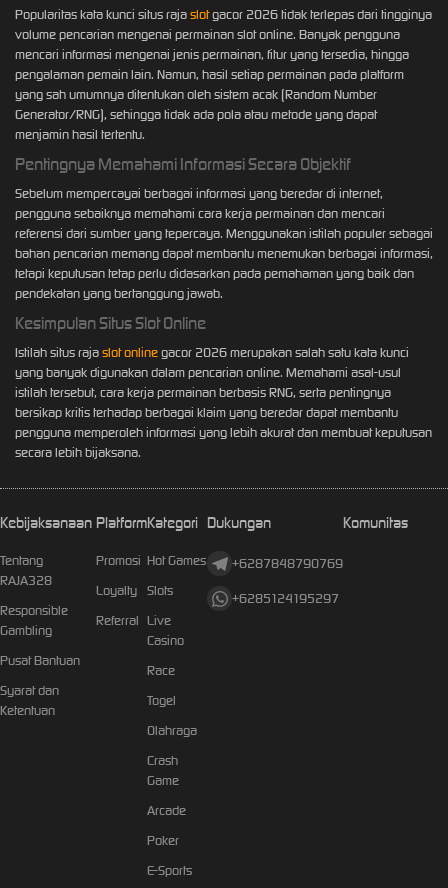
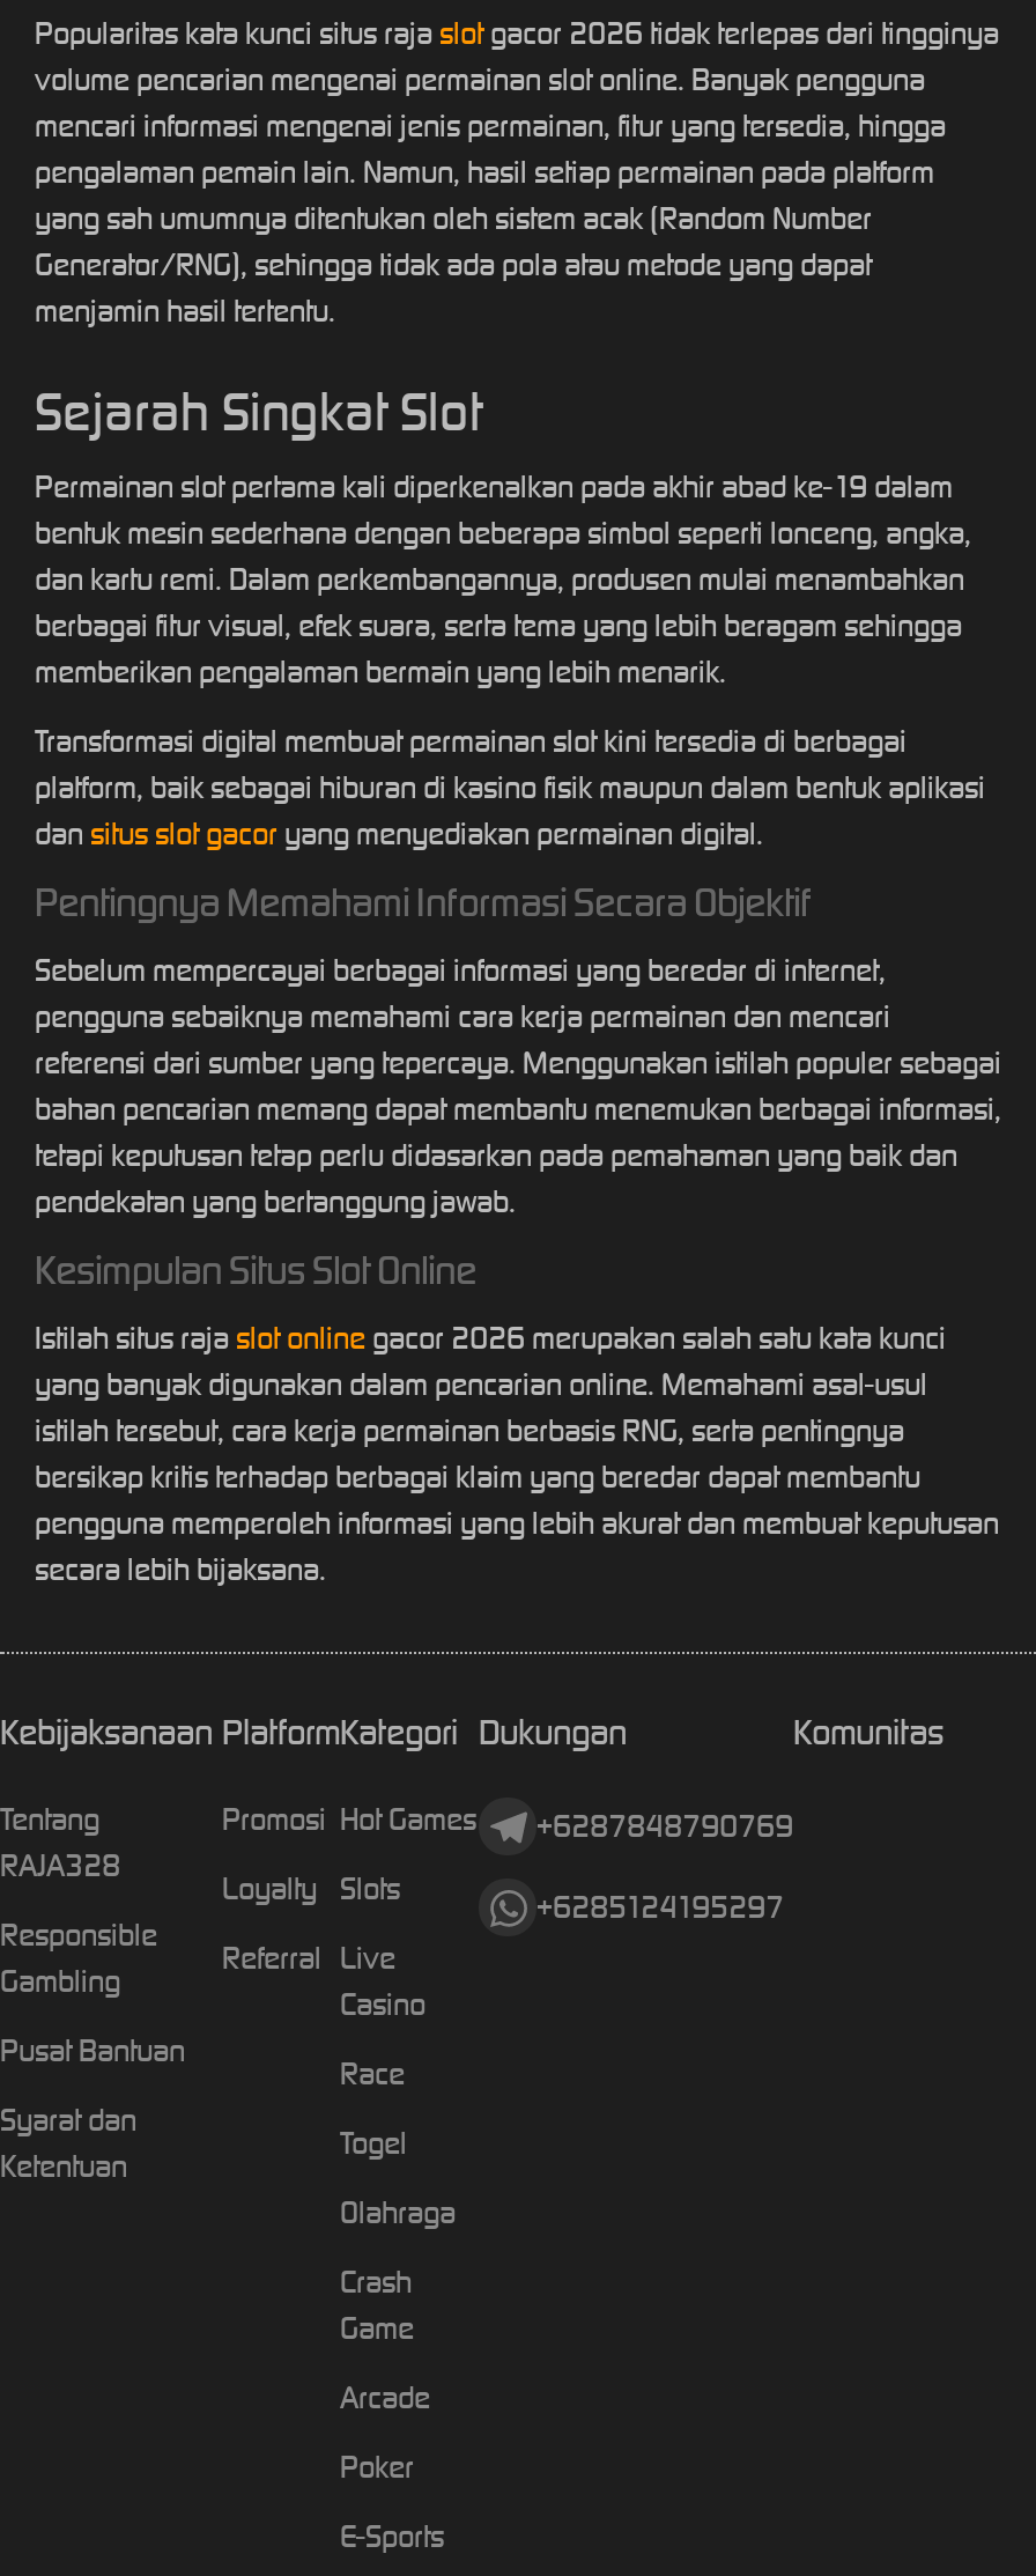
+ Sejarah Singkat Slot
+ Permainan slot pertama kali diperkenalkan pada akhir abad ke-19 dalam
+ bentuk mesin sederhana dengan beberapa simbol seperti lonceng, angka,
+ dan kartu remi. Dalam perkembangannya, produsen mulai menambahkan
+ berbagai fitur visual, efek suara, serta tema yang lebih beragam sehingga
+ memberikan pengalaman bermain yang lebih menarik.
+ Transformasi digital membuat permainan slot kini tersedia di berbagai
+ platform, baik sebagai hiburan di kasino fisik maupun dalam bentuk aplikasi
+ dan situs slot gacor yang menyediakan permainan digital.
